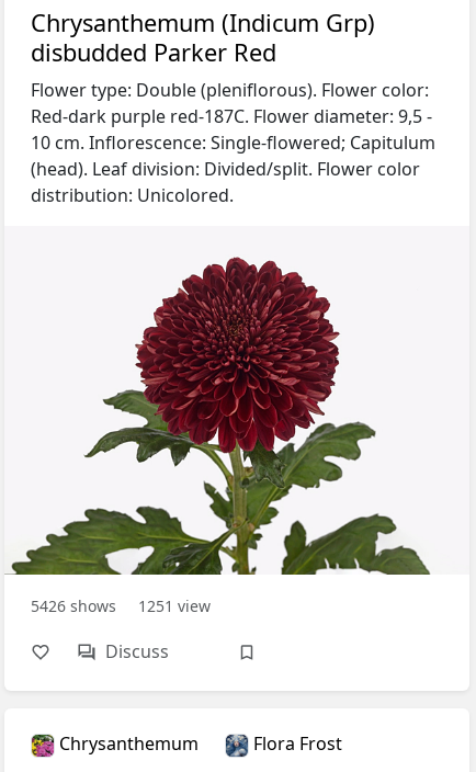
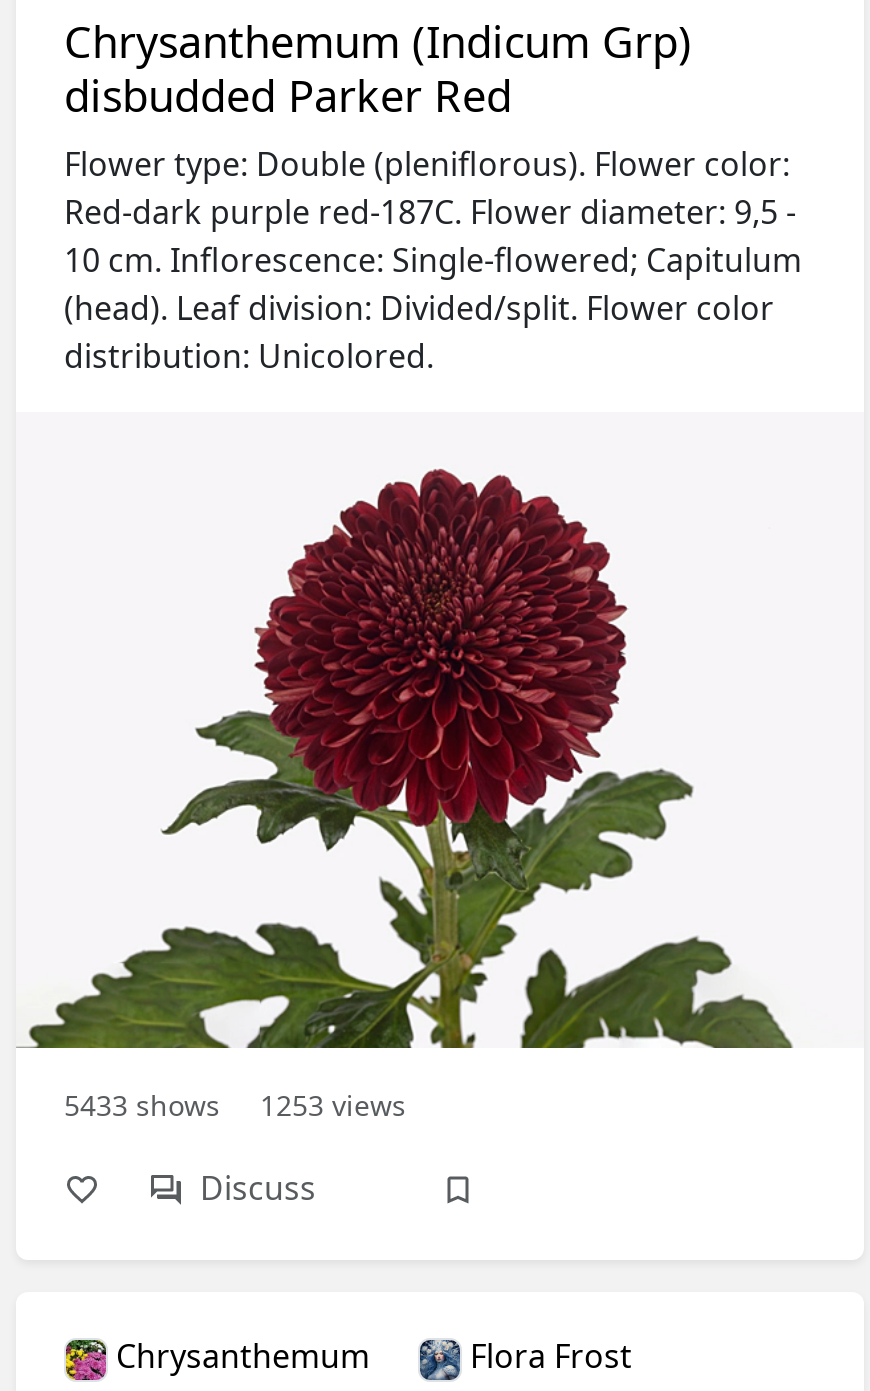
- 5426 shows
- 1251 view
+ 5433 shows
+ 1253 views
